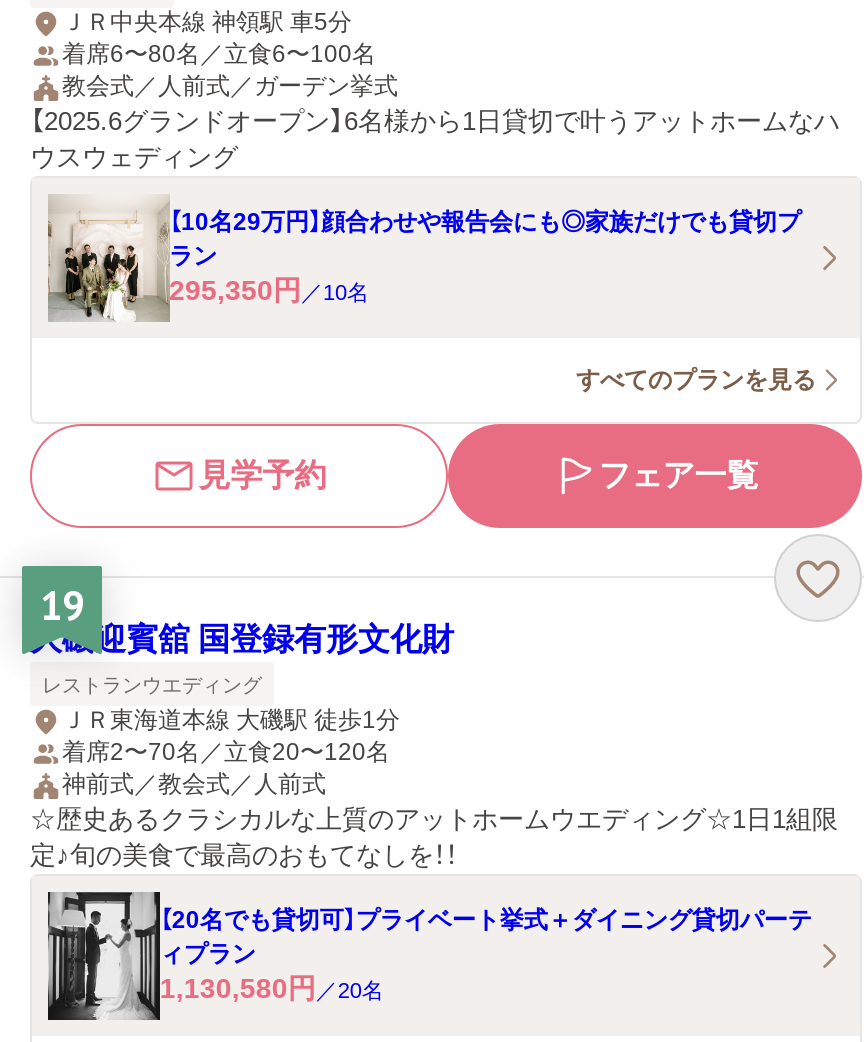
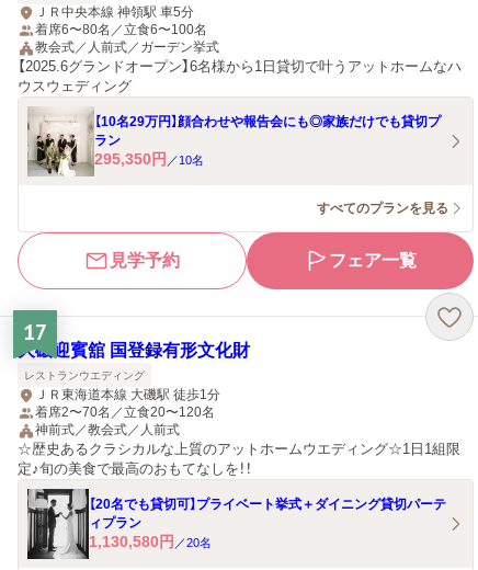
- 19
+ 17
